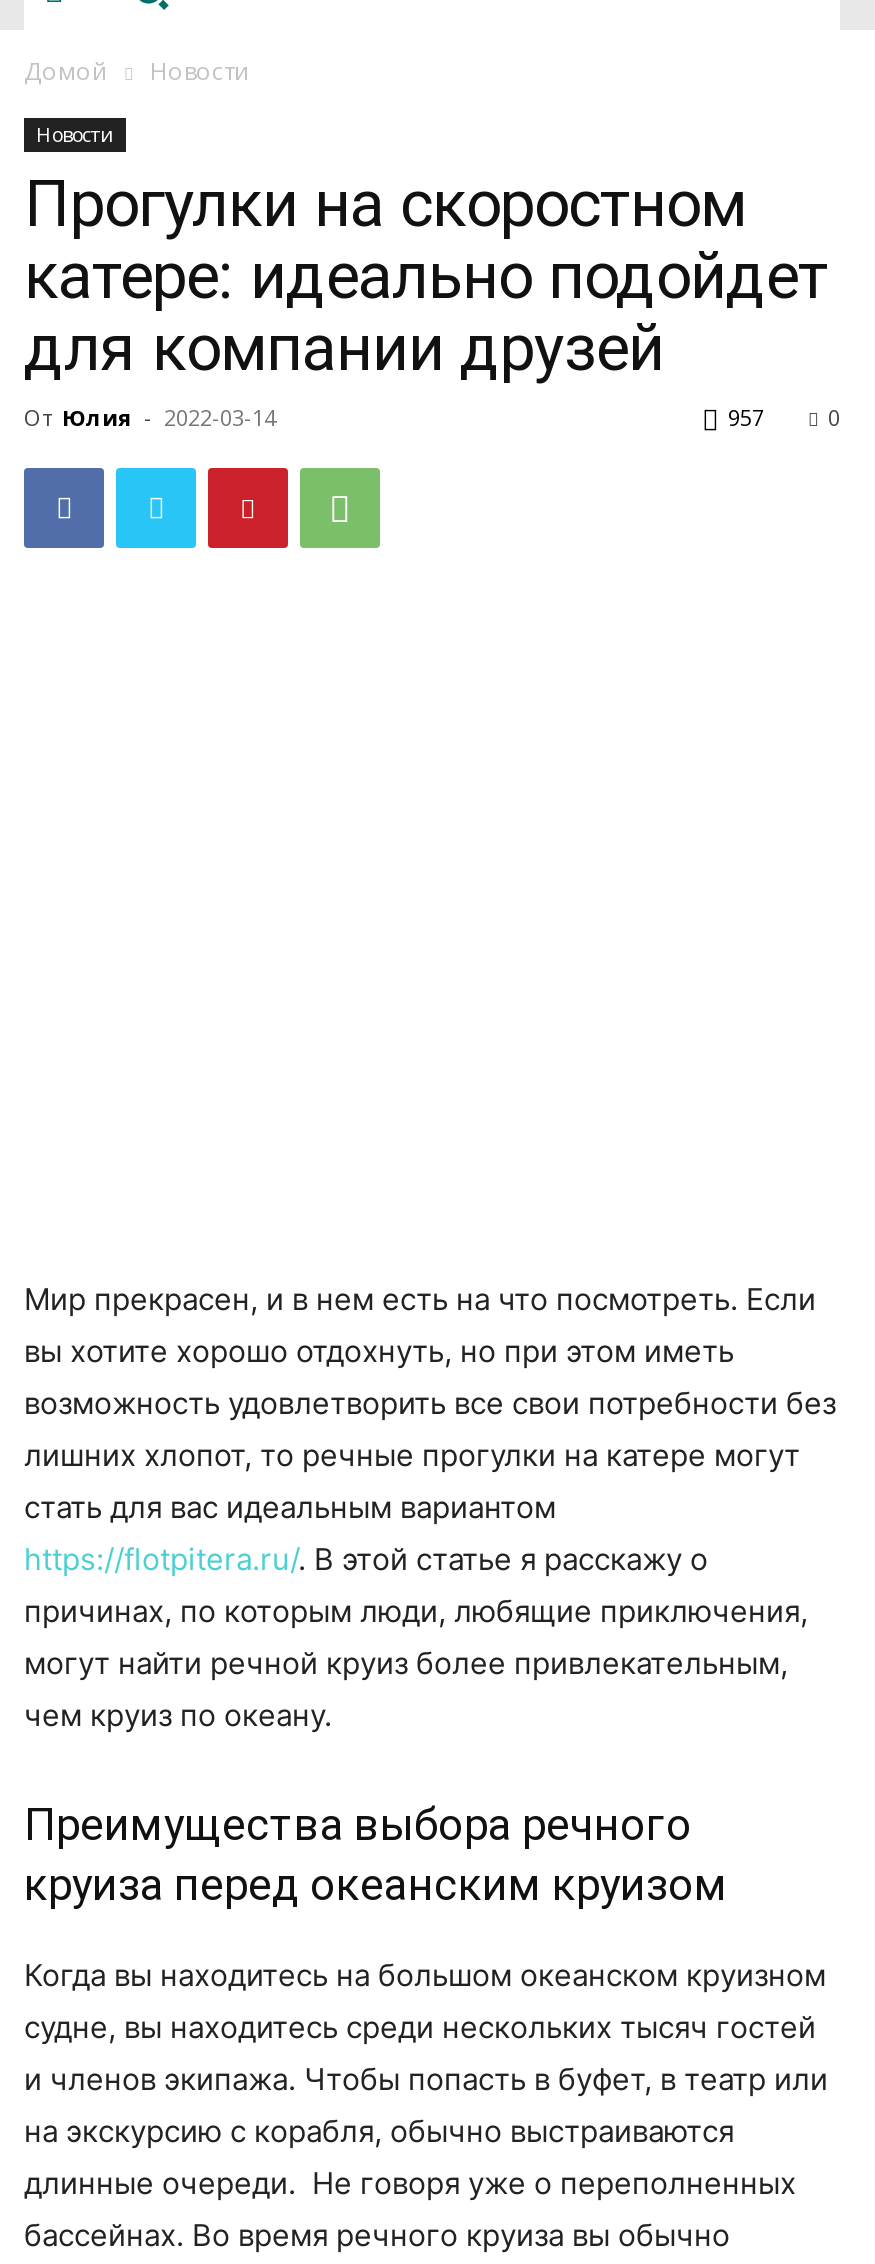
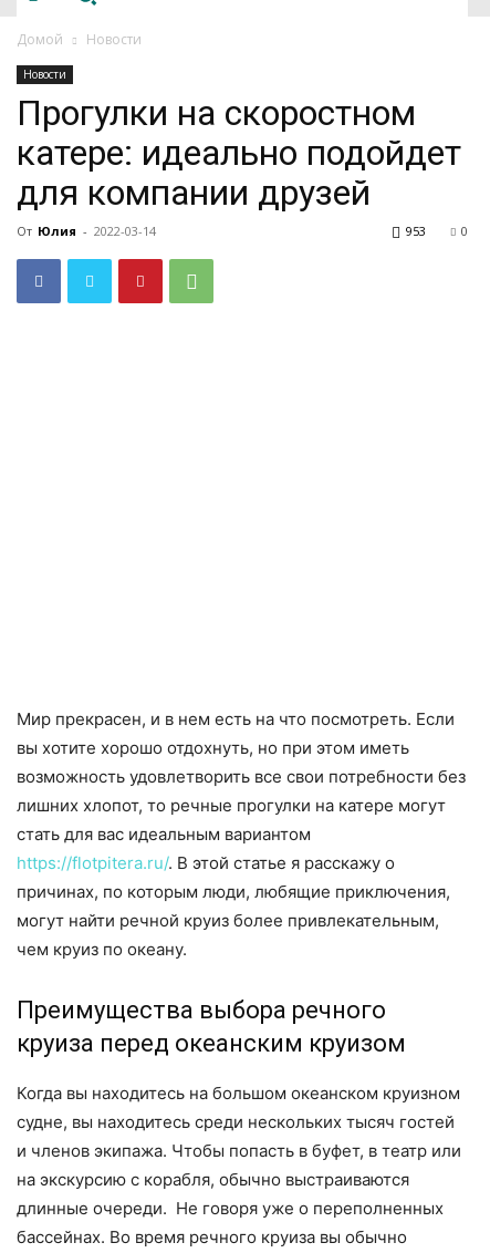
- 957
+ 953
